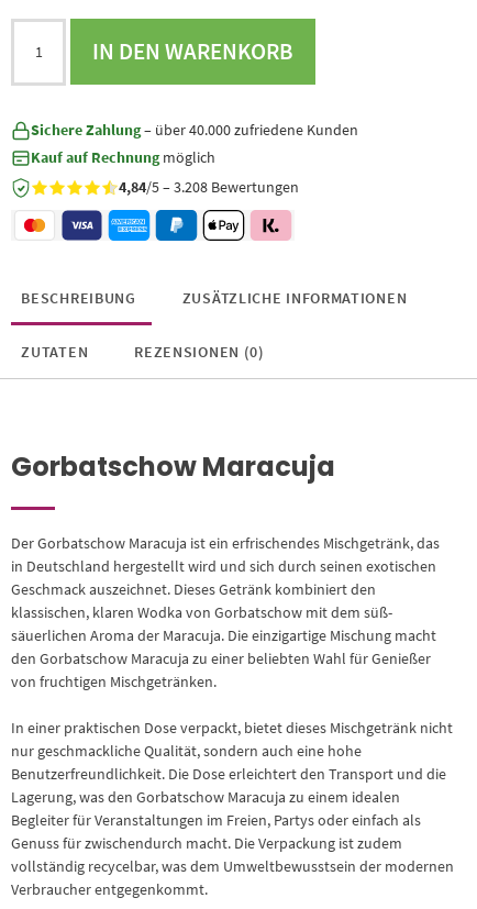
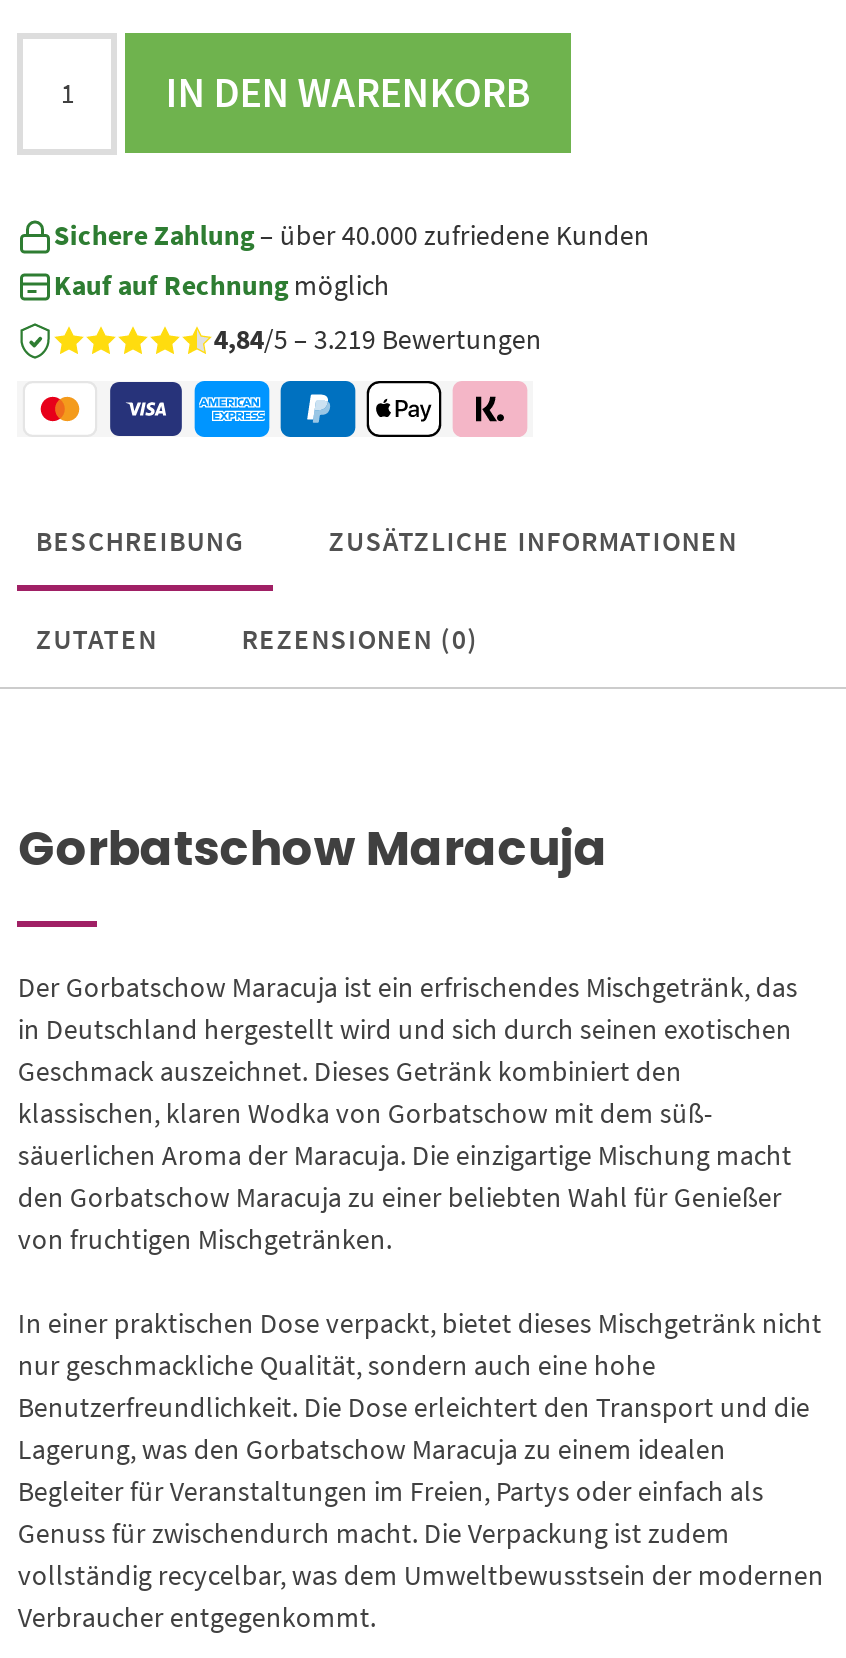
- 4,84/5 – 3.208 Bewertungen
+ 4,84/5 – 3.219 Bewertungen
